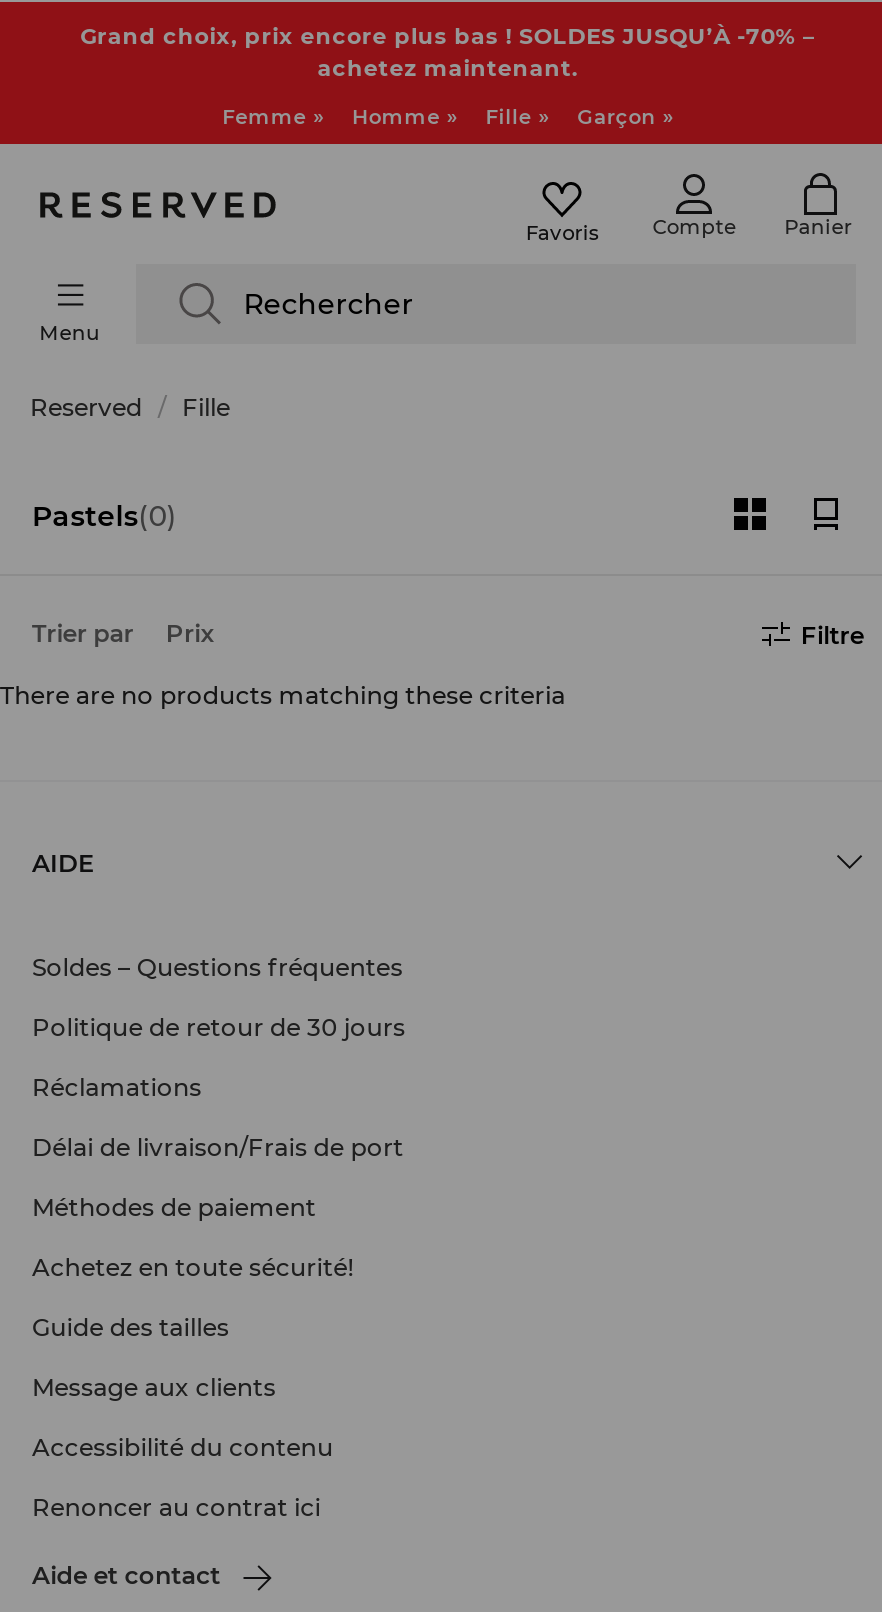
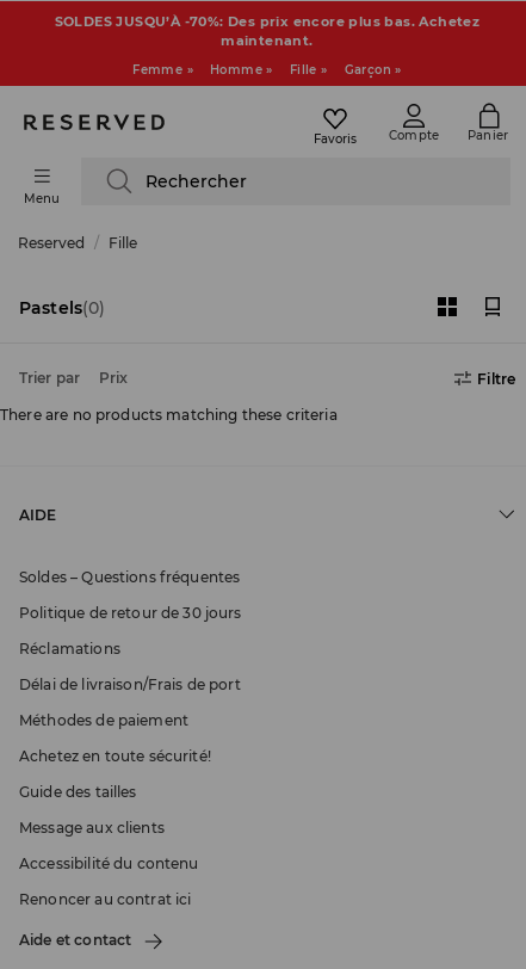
- Grand choix, prix encore plus bas ! SOLDES JUSQU’À -70% –
- achetez maintenant.
+ SOLDES JUSQU’À -70%: Des prix encore plus bas. Achetez
+ maintenant.
